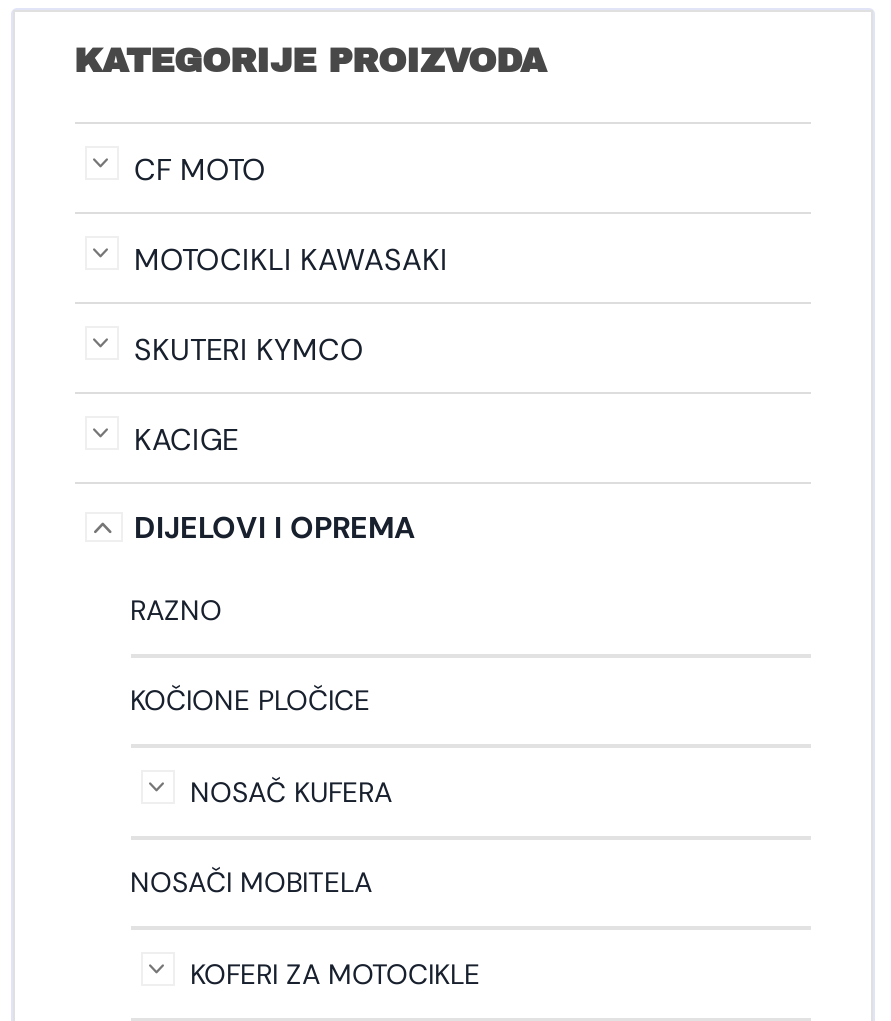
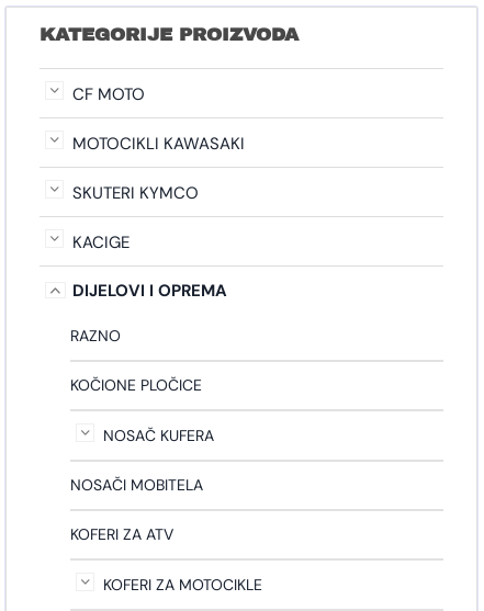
+ KOFERI ZA ATV
